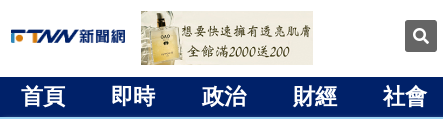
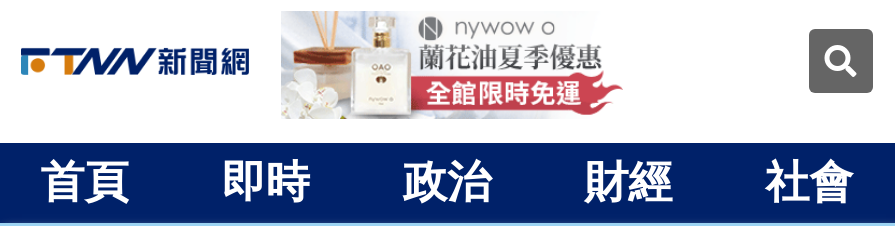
- [image]
+ [image]
